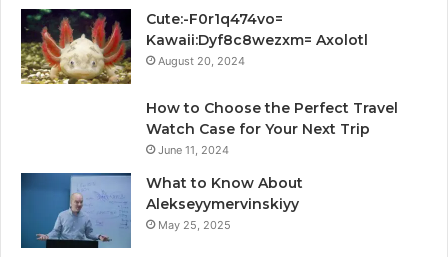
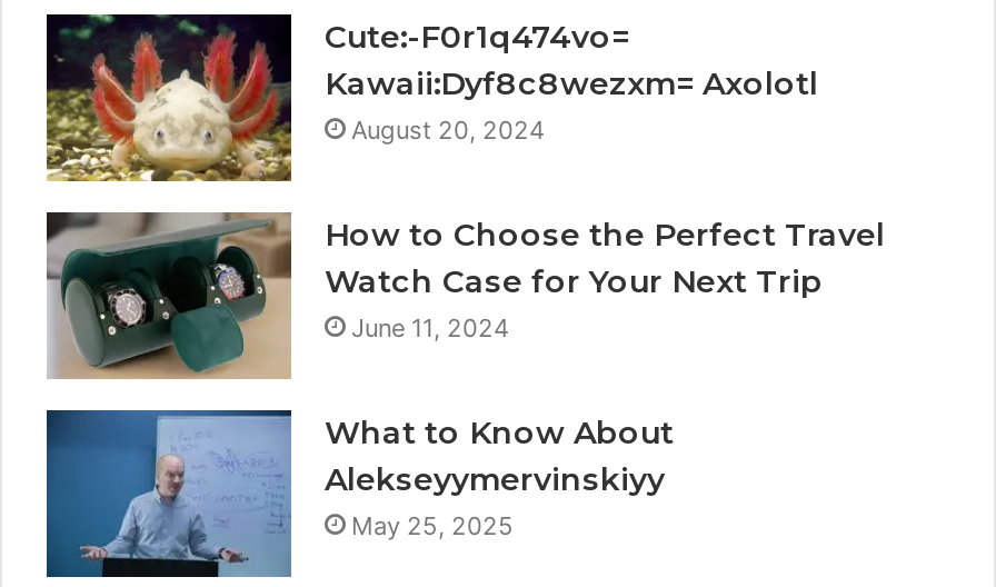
+ [image]
